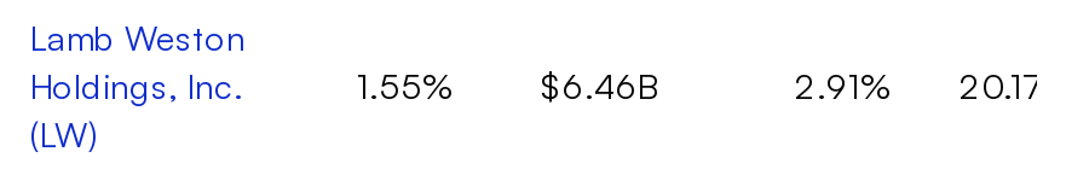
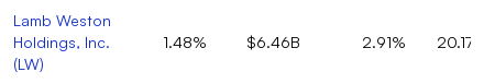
- 1.55%
+ 1.48%
